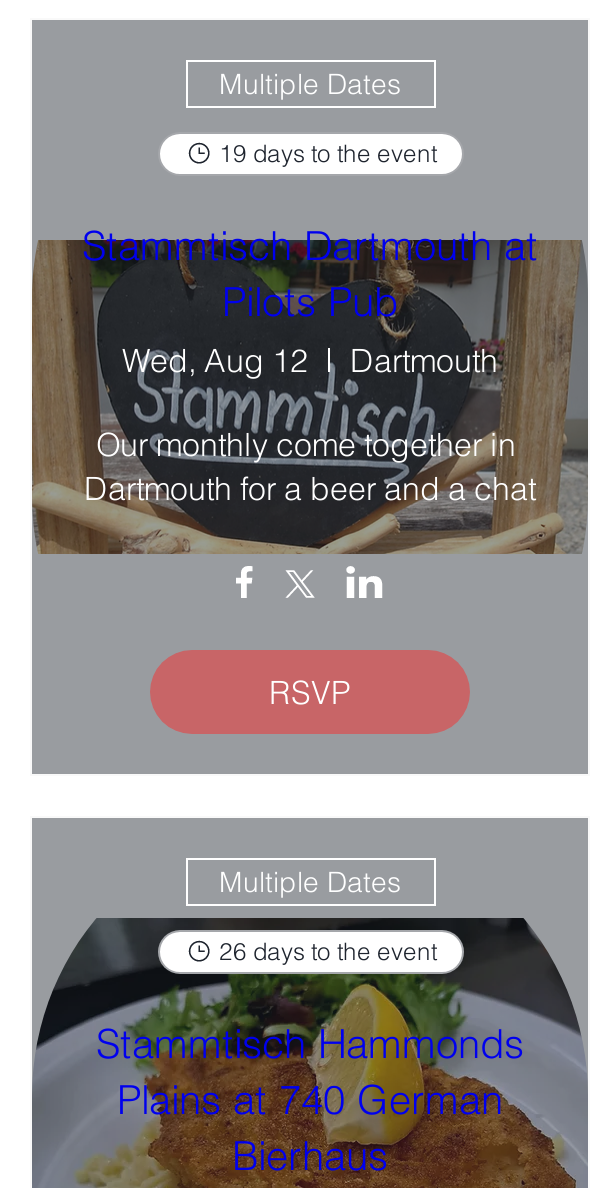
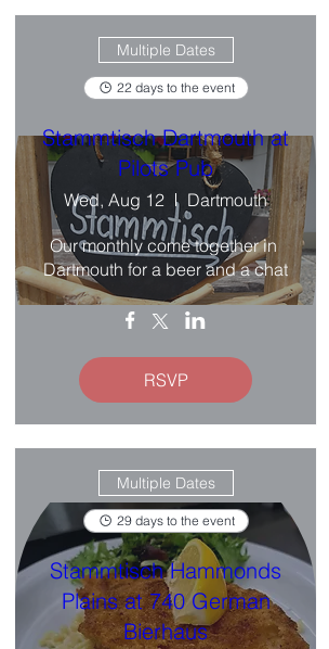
- 19 days to the event
+ 22 days to the event

- 26 days to the event
+ 29 days to the event
